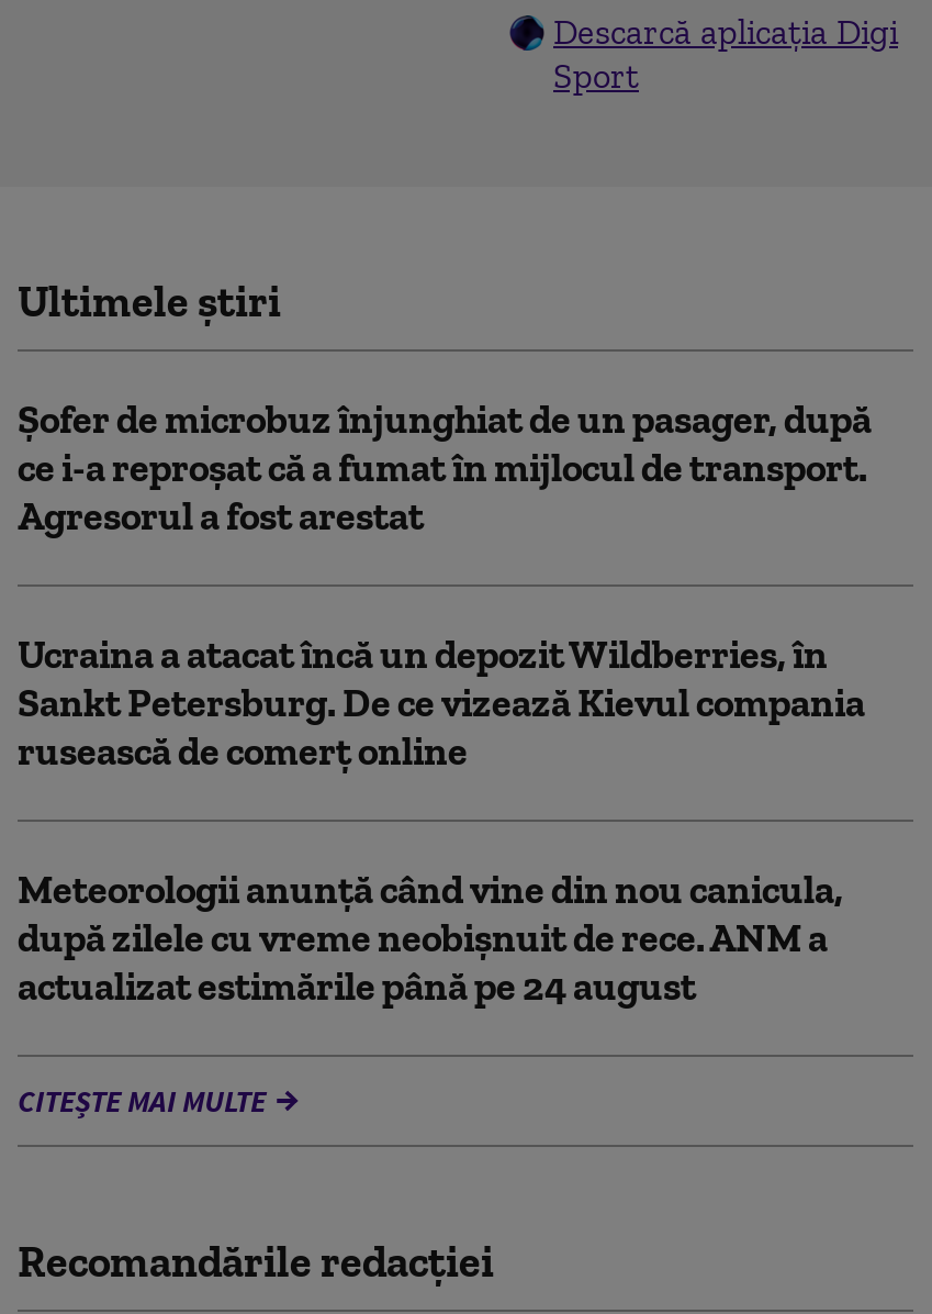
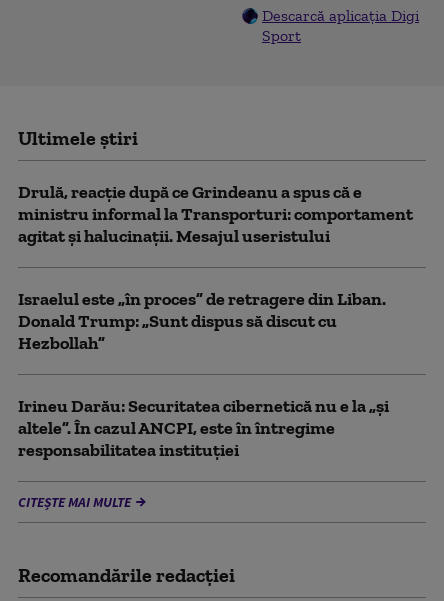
- Șofer de microbuz înjunghiat de un pasager, după
- ce i-a reproșat că a fumat în mijlocul de transport.
- Agresorul a fost arestat
+ Drulă, reacție după ce Grindeanu a spus că e
+ ministru informal la Transporturi: comportament
+ agitat şi halucinaţii. Mesajul useristului

- Ucraina a atacat încă un depozit Wildberries, în
- Sankt Petersburg. De ce vizează Kievul compania
- rusească de comerț online
+ Israelul este „în proces” de retragere din Liban.
+ Donald Trump: „Sunt dispus să discut cu
+ Hezbollah”

- Meteorologii anunță când vine din nou canicula,
- după zilele cu vreme neobișnuit de rece. ANM a
- actualizat estimările până pe 24 august
+ Irineu Darău: Securitatea cibernetică nu e la „şi
+ altele”. În cazul ANCPI, este în întregime
+ responsabilitatea instituţiei
